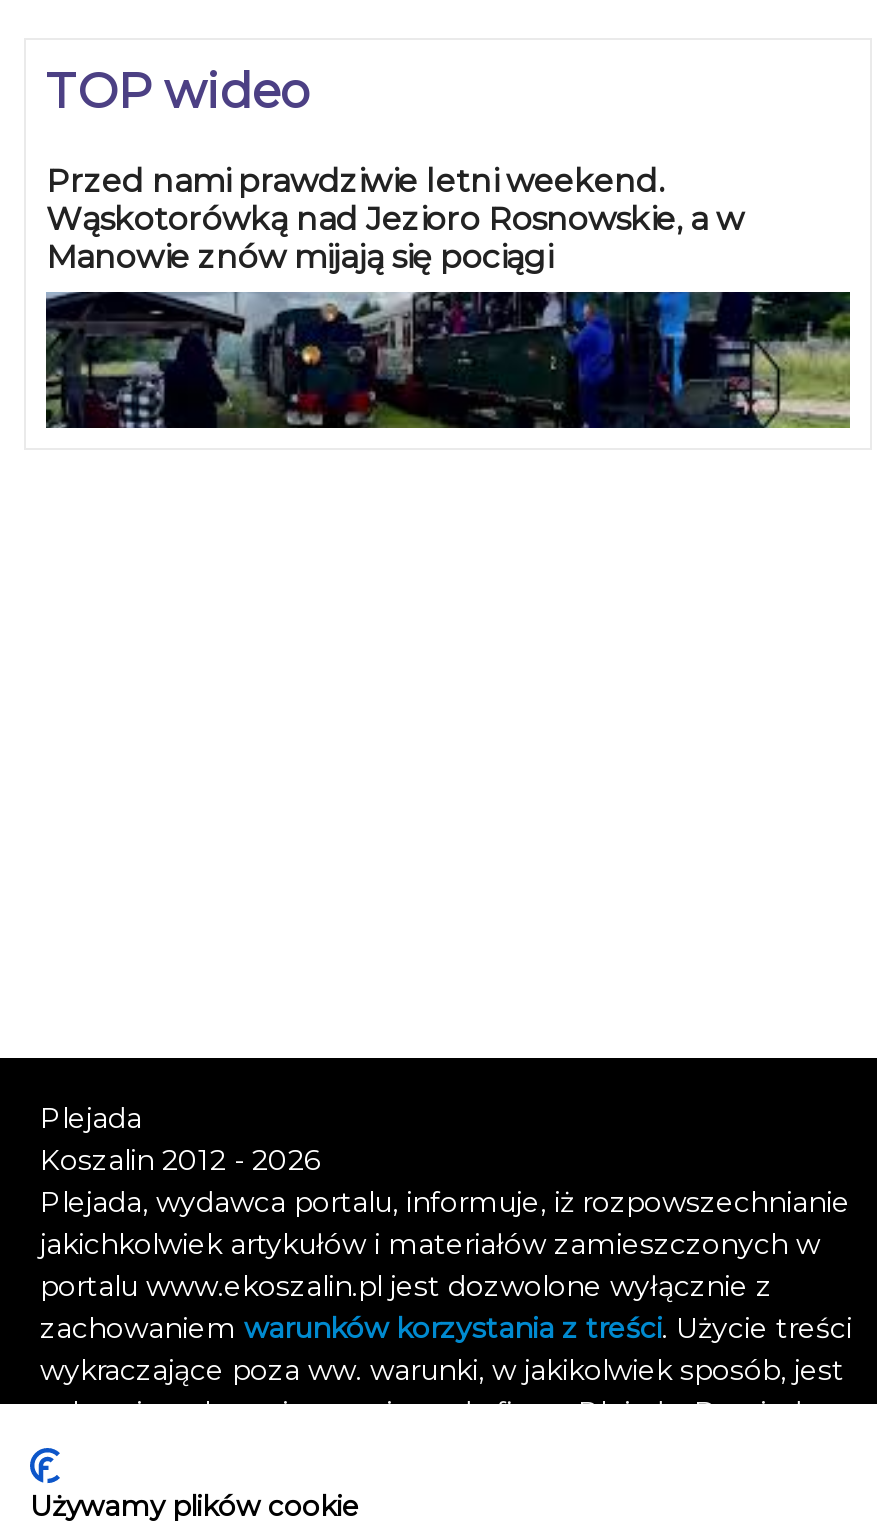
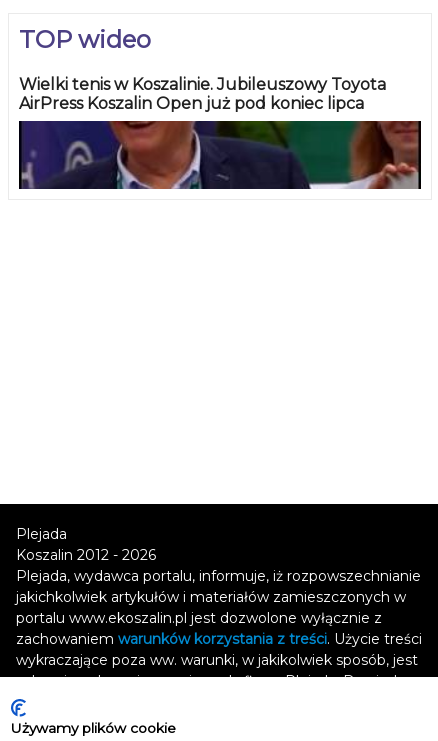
- Przed nami prawdziwie letni weekend.
- Wąskotorówką nad Jezioro Rosnowskie, a w
- Manowie znów mijają się pociągi
+ Wielki tenis w Koszalinie. Jubileuszowy Toyota
+ AirPress Koszalin Open już pod koniec lipca

- [image]
+ [image]
